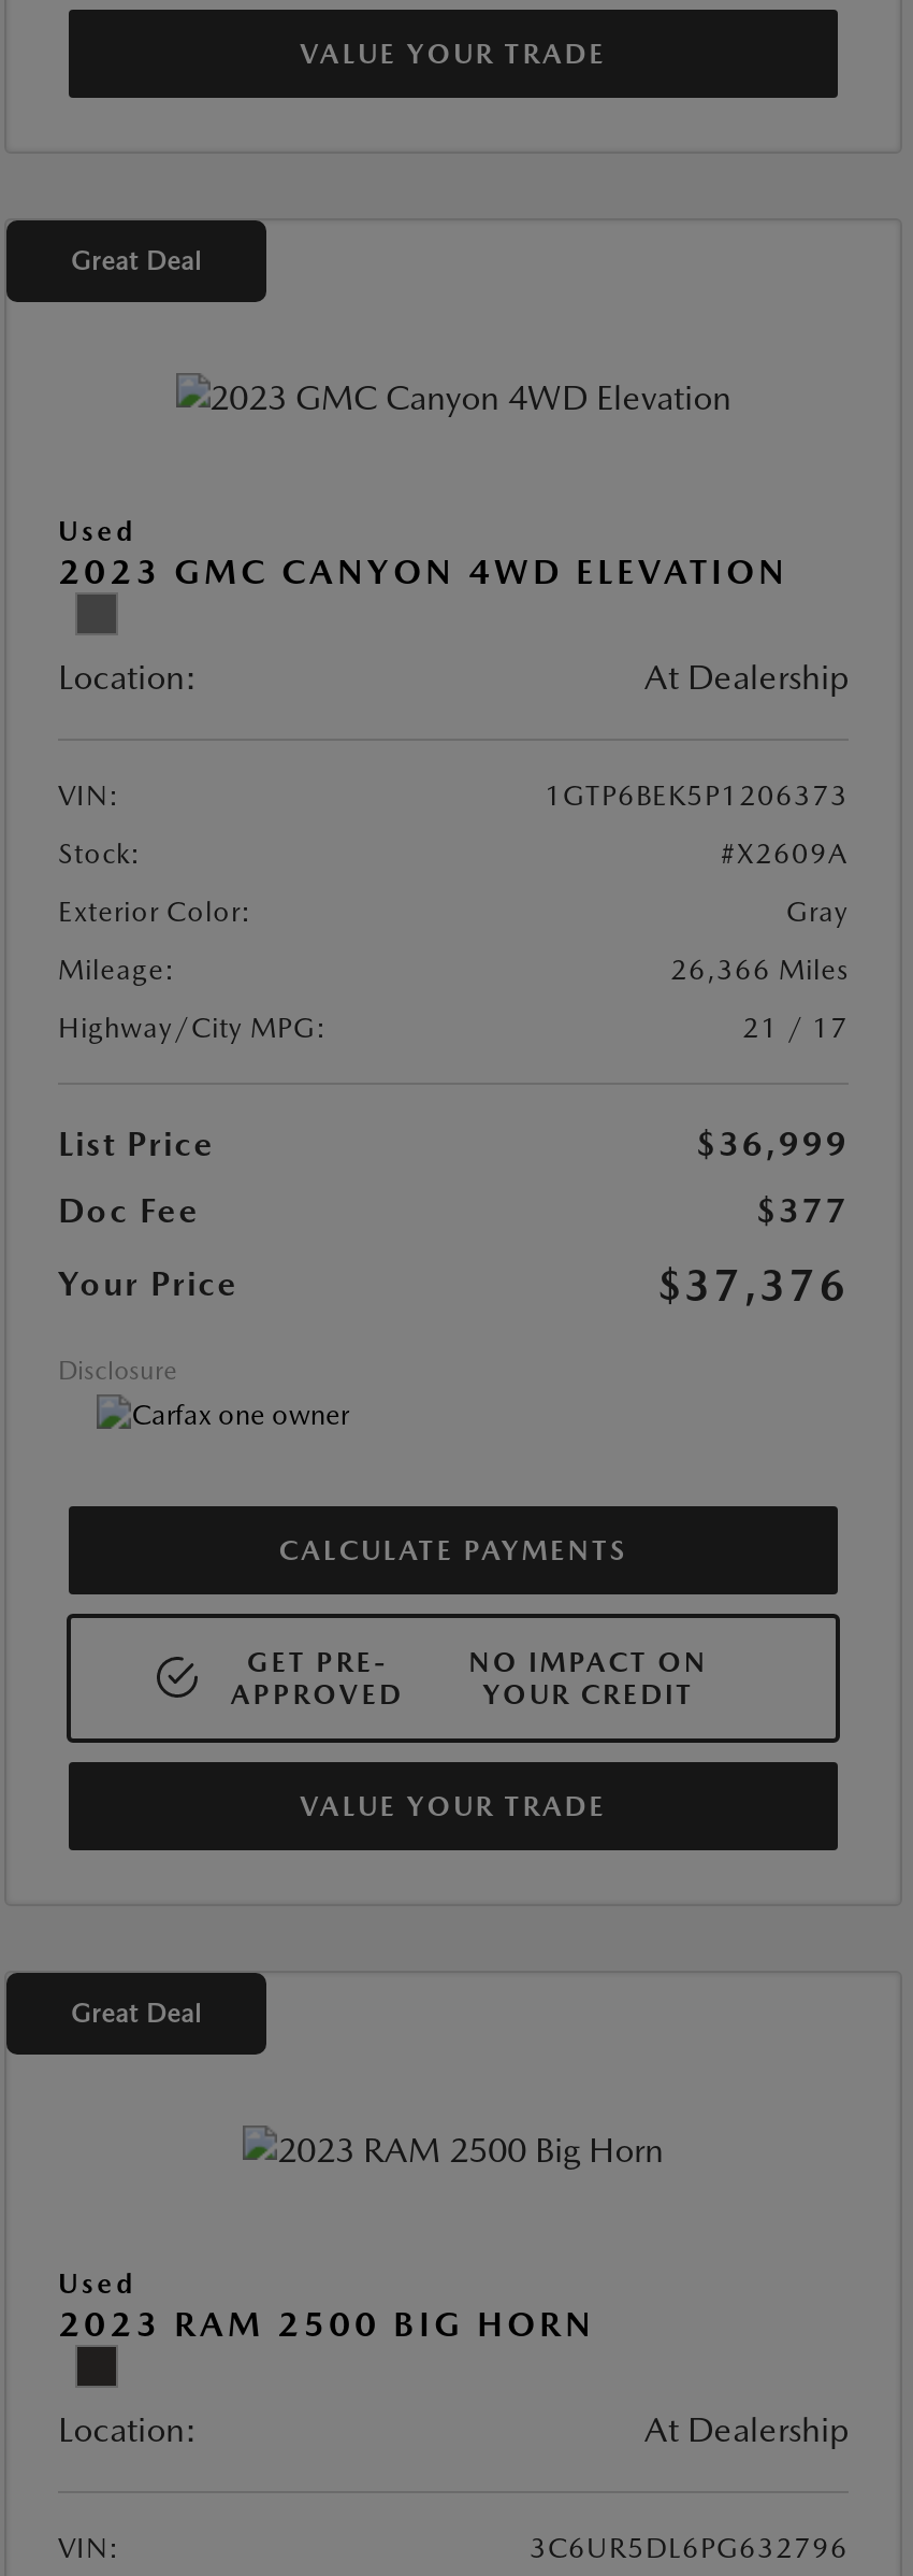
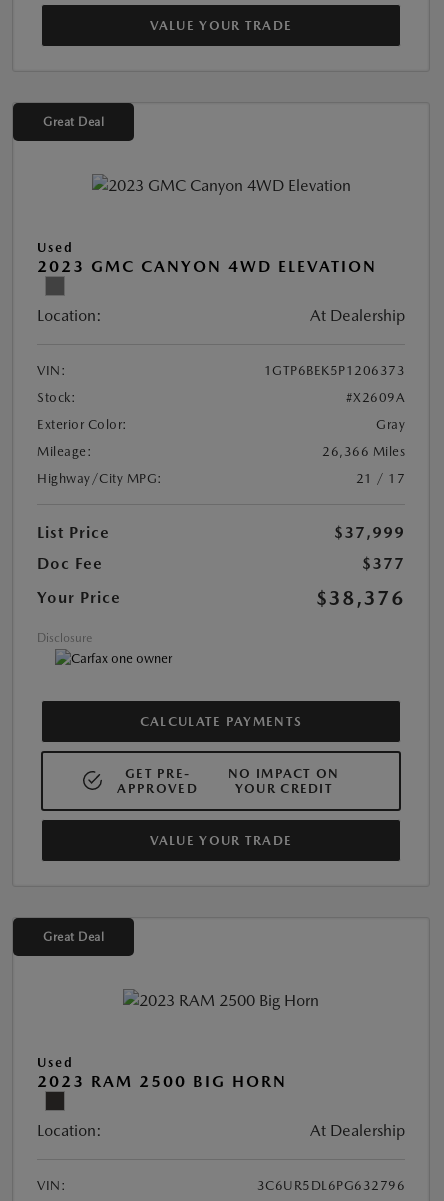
- $36,999
+ $37,999

- $37,376
+ $38,376
